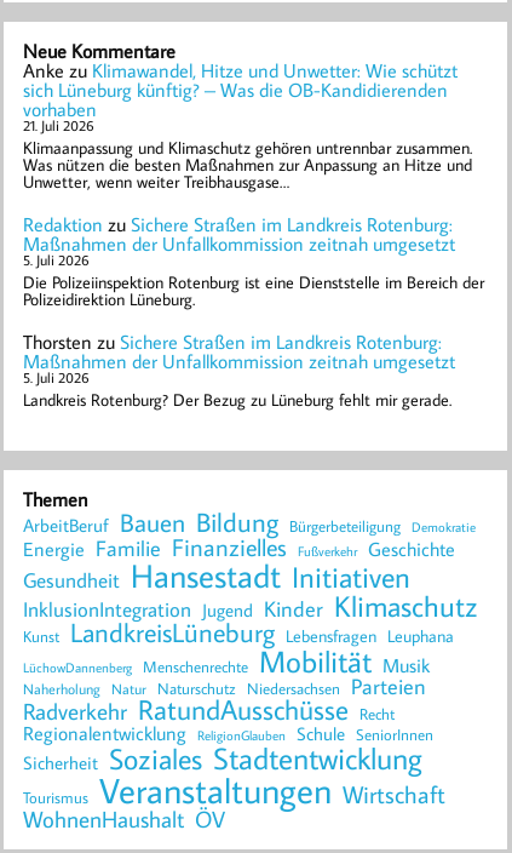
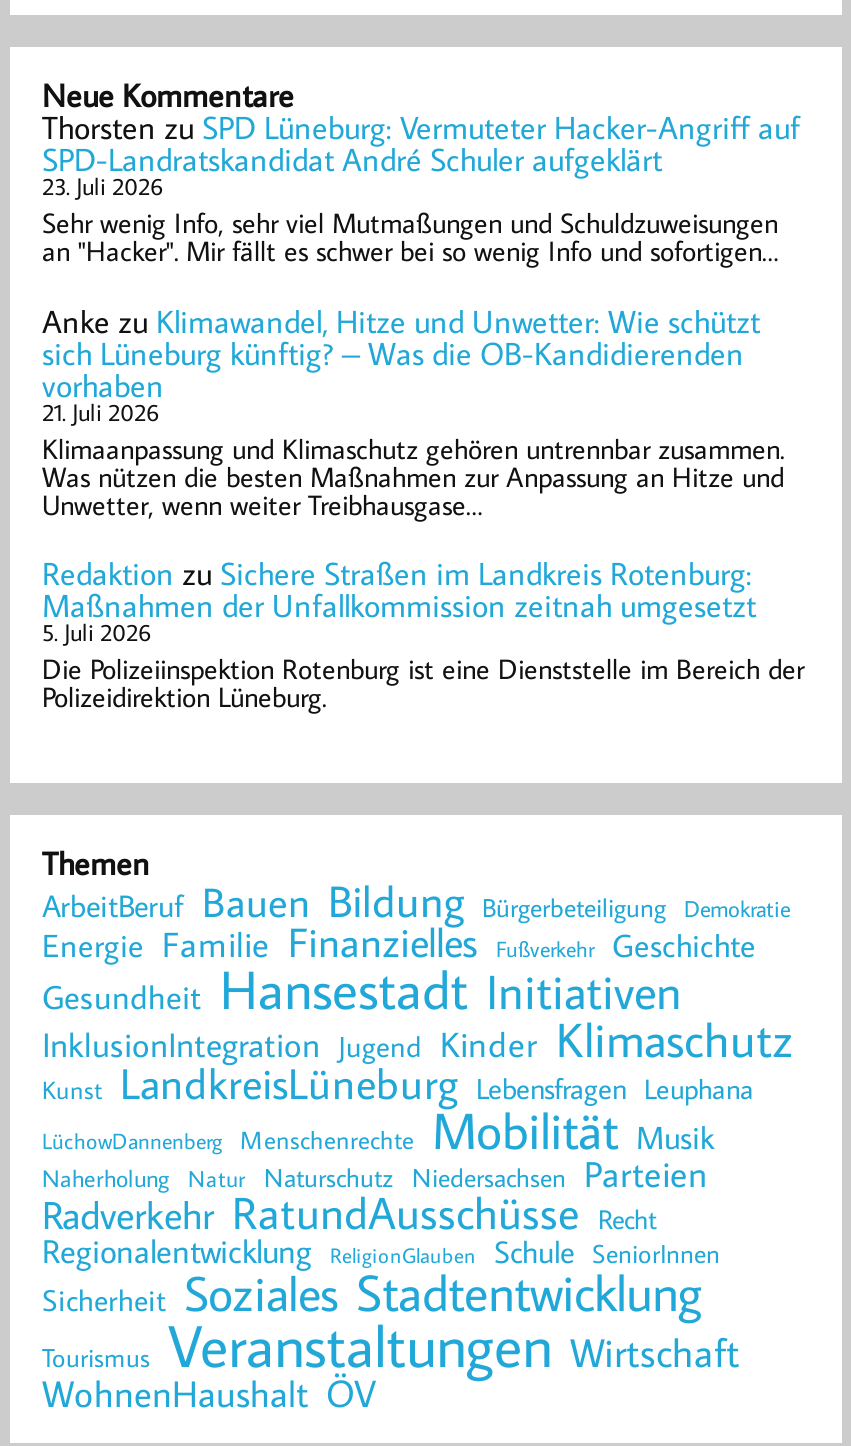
+ ThorstenzuSPD Lüneburg: Vermuteter Hacker-Angriff auf
+ SPD-Landratskandidat André Schuler aufgeklärt
+ 23. Juli 2026
+ Sehr wenig Info, sehr viel Mutmaßungen und Schuldzuweisungen
+ an "Hacker". Mir fällt es schwer bei so wenig Info und sofortigen…

moved down: Anke zu Klimawandel, Hitze und Unwetter: Wie schützt | sich Lüneburg künftig? – Was die OB-Kandidierenden | vorhaben | ... | Die Polizeiinspektion Rotenburg ist eine Dienststelle im Bereich der | Polizeidirektion Lüneburg.

- Thorsten zu Sichere Straßen im Landkreis Rotenburg:
- Maßnahmen der Unfallkommission zeitnah umgesetzt
- 5. Juli 2026
- Landkreis Rotenburg? Der Bezug zu Lüneburg fehlt mir gerade.
